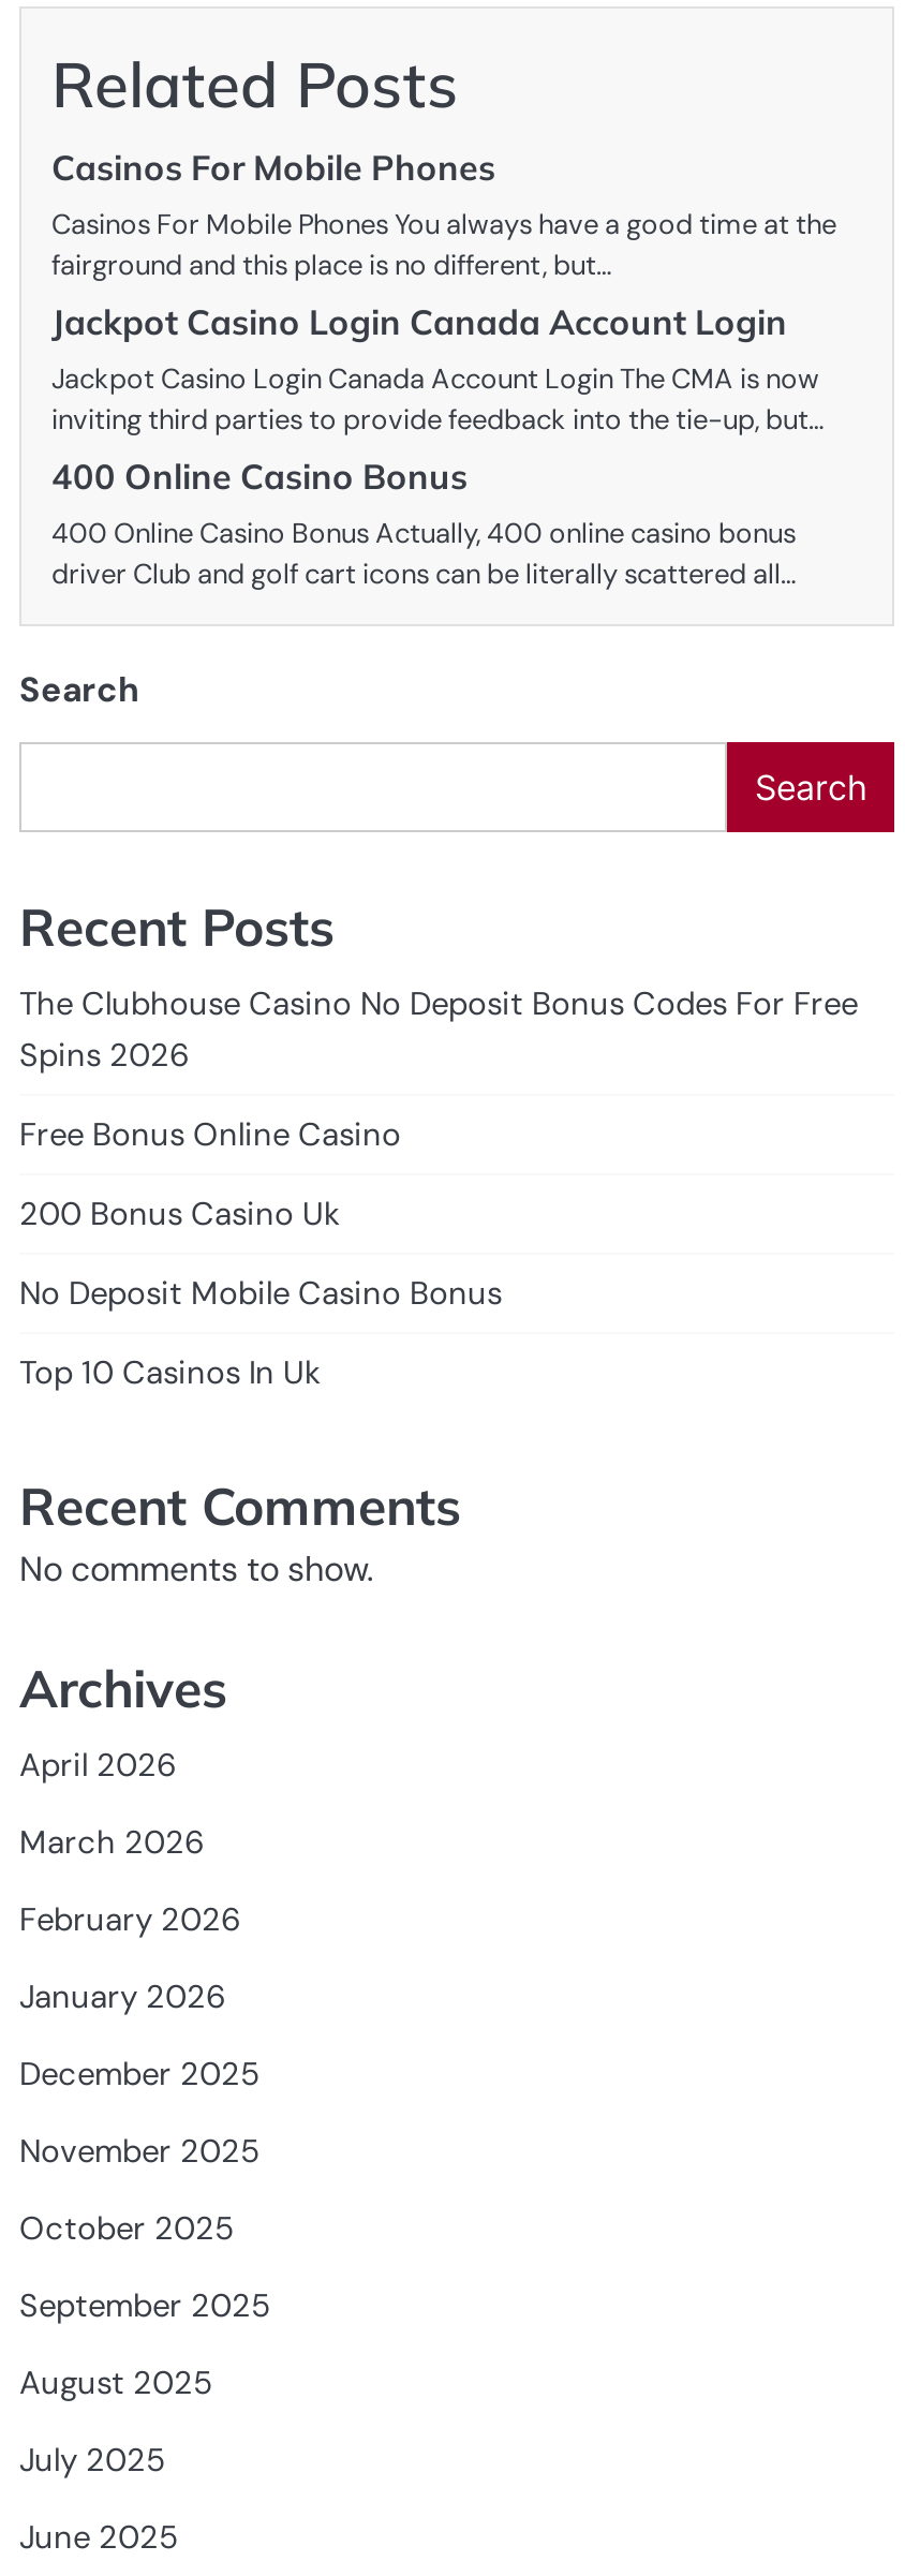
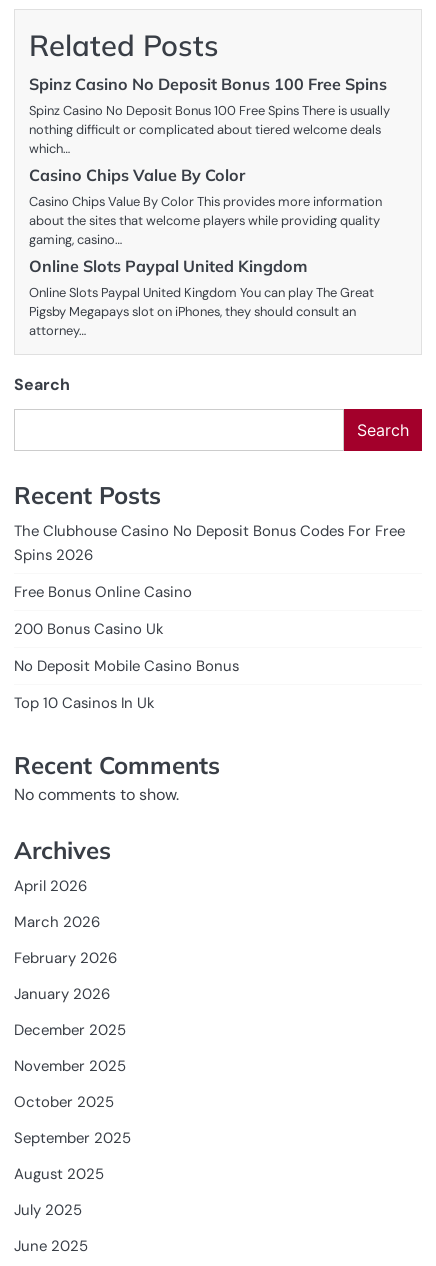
- Casinos For Mobile Phones
- Casinos For Mobile Phones You always have a good time at the
- fairground and this place is no different, but…
- Jackpot Casino Login Canada Account Login
- Jackpot Casino Login Canada Account Login The CMA is now
- inviting third parties to provide feedback into the tie-up, but…
- 400 Online Casino Bonus
- 400 Online Casino Bonus Actually, 400 online casino bonus
- driver Club and golf cart icons can be literally scattered all…
+ Spinz Casino No Deposit Bonus 100 Free Spins
+ Spinz Casino No Deposit Bonus 100 Free Spins There is usually
+ nothing difficult or complicated about tiered welcome deals
+ which…
+ Casino Chips Value By Color
+ Casino Chips Value By Color This provides more information
+ about the sites that welcome players while providing quality
+ gaming, casino…
+ Online Slots Paypal United Kingdom
+ Online Slots Paypal United Kingdom You can play The Great
+ Pigsby Megapays slot on iPhones, they should consult an
+ attorney…
